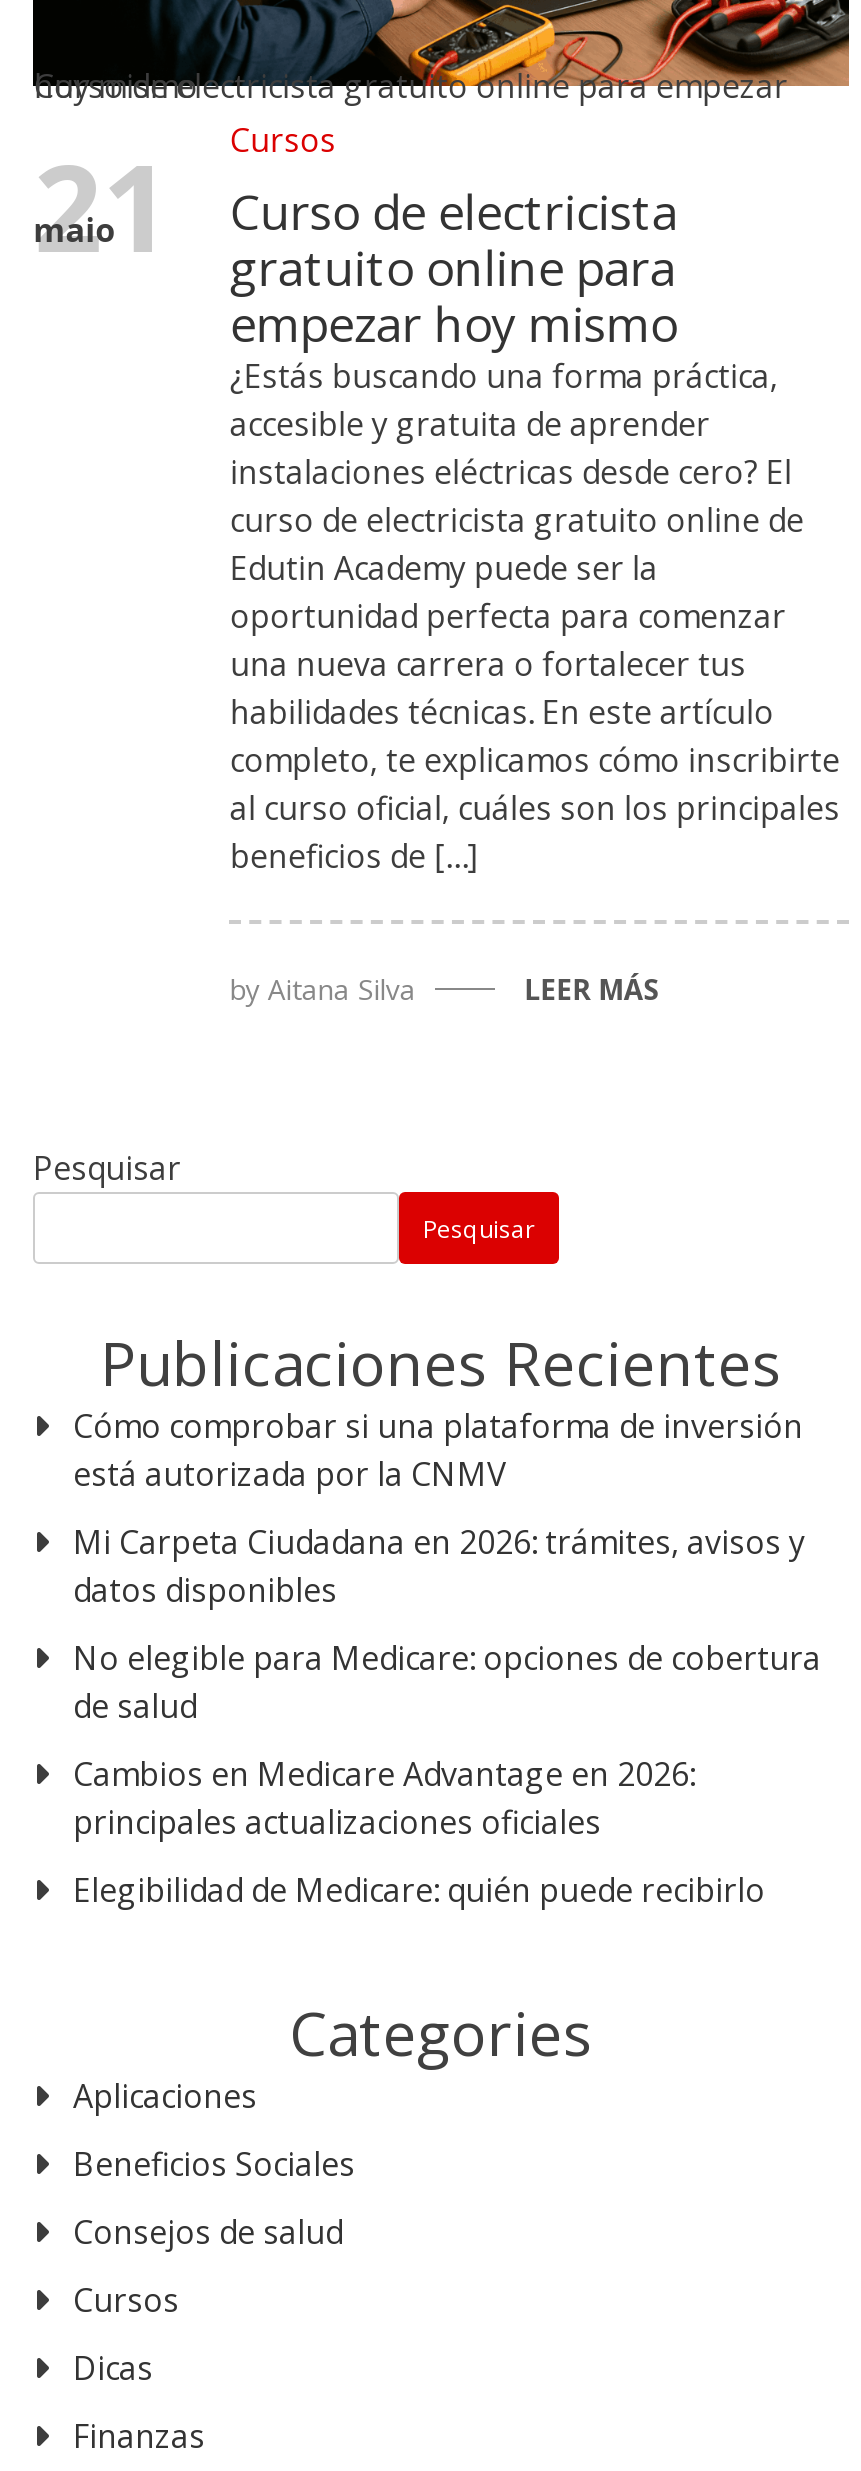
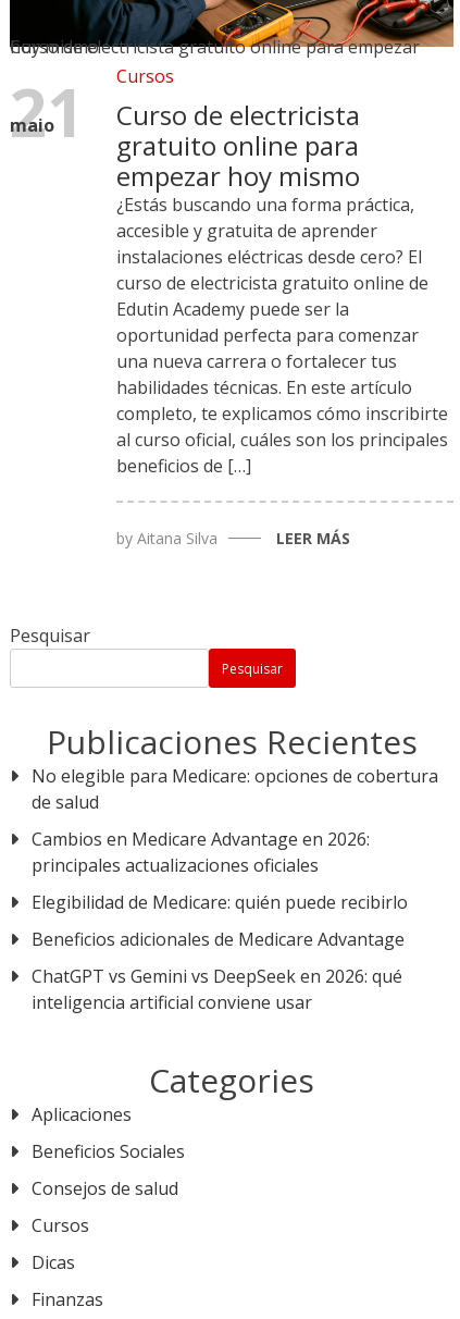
- Cómo comprobar si una plataforma de inversión
- está autorizada por la CNMV
- Mi Carpeta Ciudadana en 2026: trámites, avisos y
- datos disponibles

moved up: No elegible para Medicare: opciones de cobertura | de salud | Cambios en Medicare Advantage en 2026: | principales actualizaciones oficiales | Elegibilidad de Medicare: quién puede recibirlo

+ Beneficios adicionales de Medicare Advantage
+ ChatGPT vs Gemini vs DeepSeek en 2026: qué
+ inteligencia artificial conviene usar
